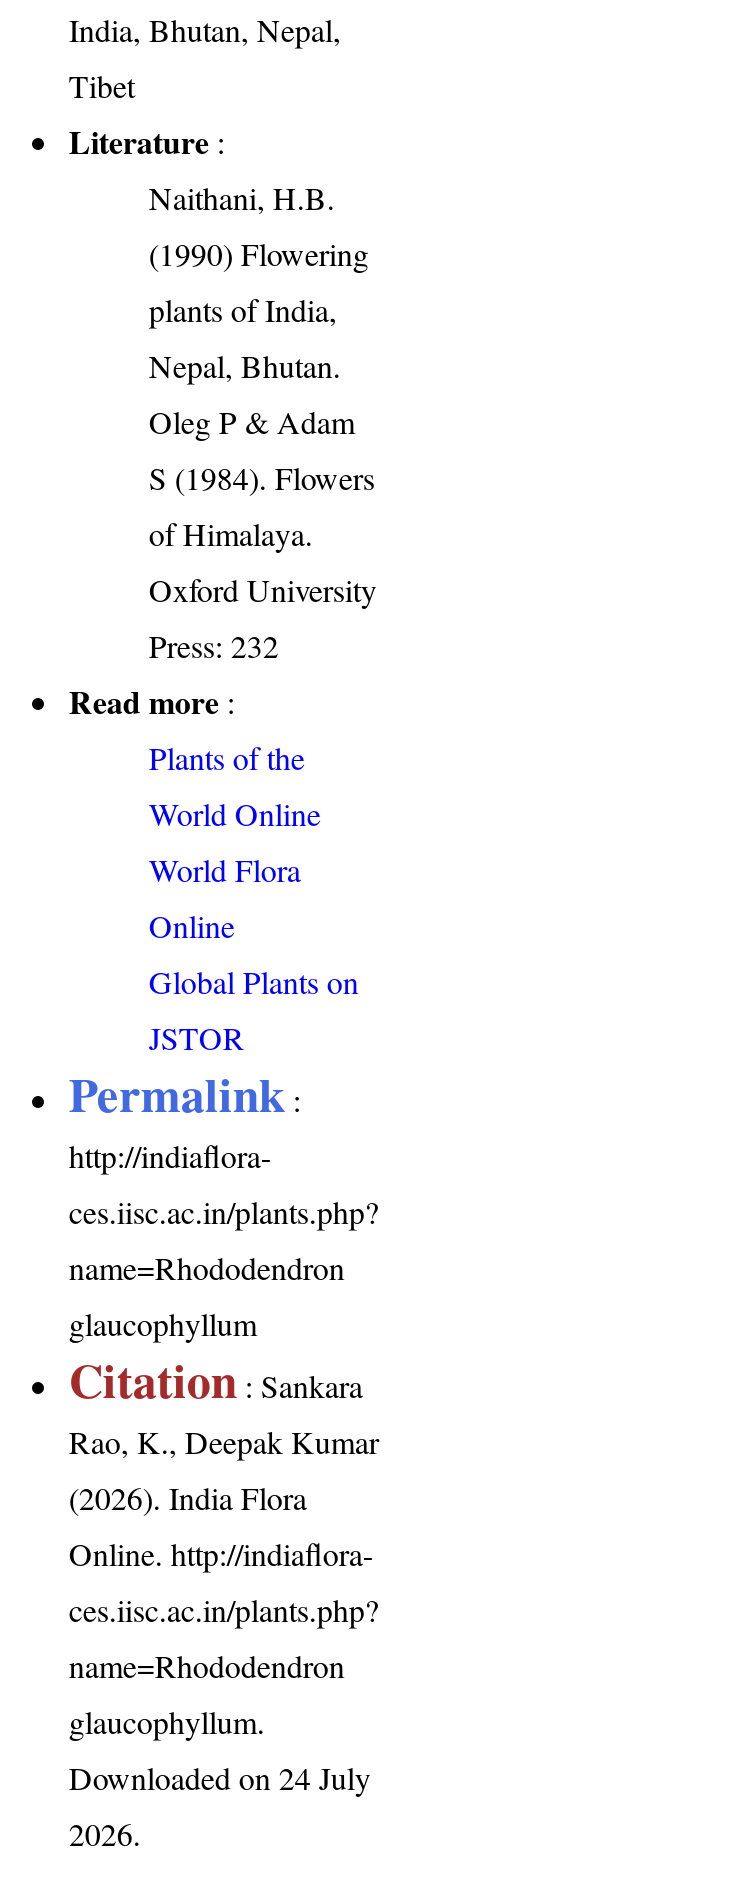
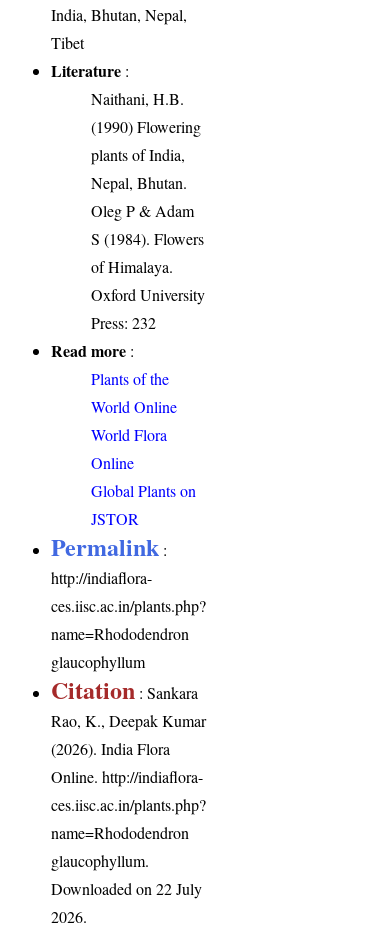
- Downloaded on 24 July
+ Downloaded on 22 July
